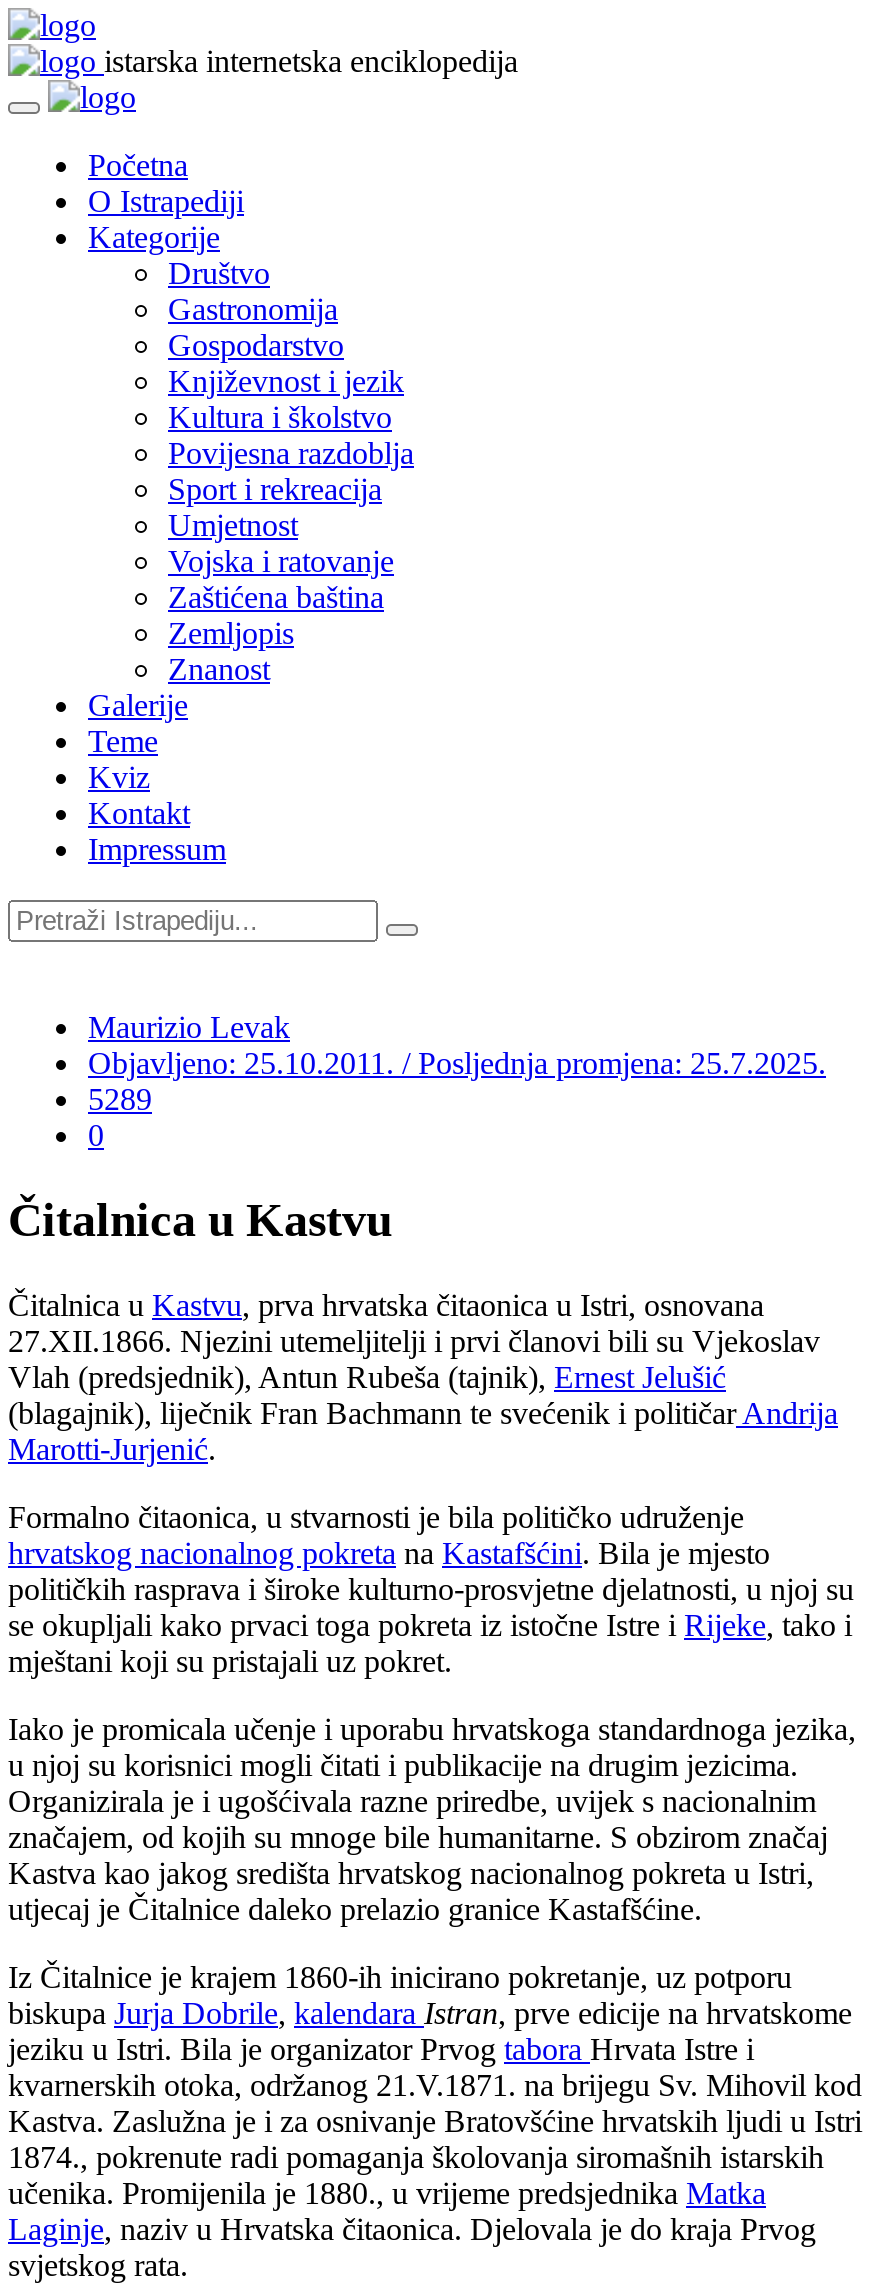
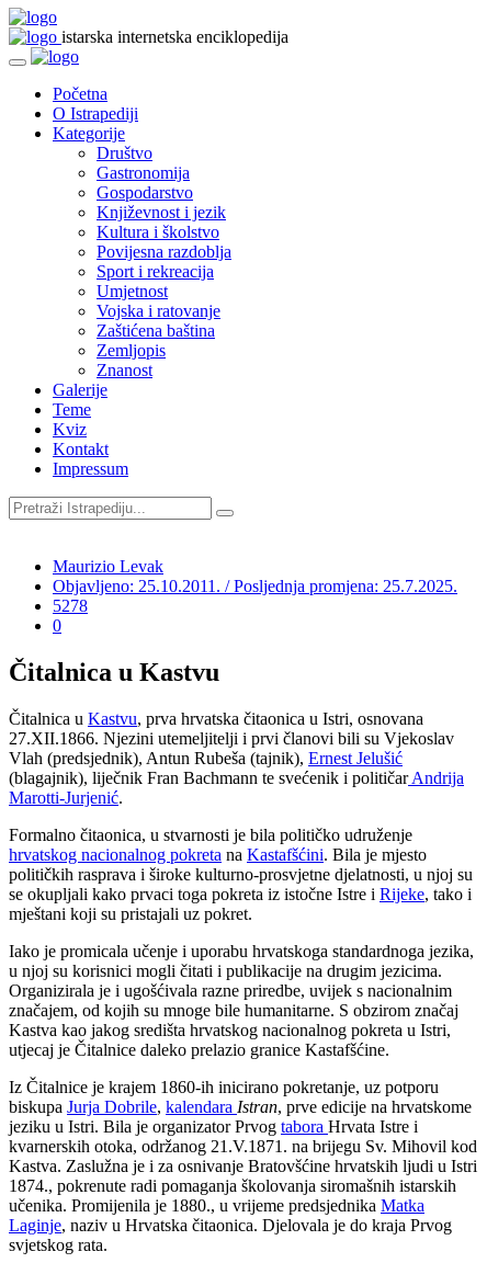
- 5289
+ 5278
